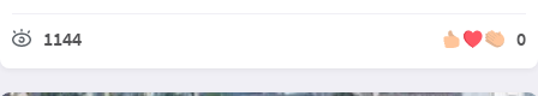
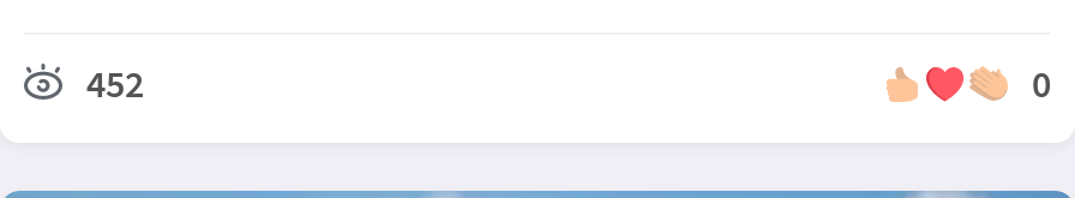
- 1144
+ 452
